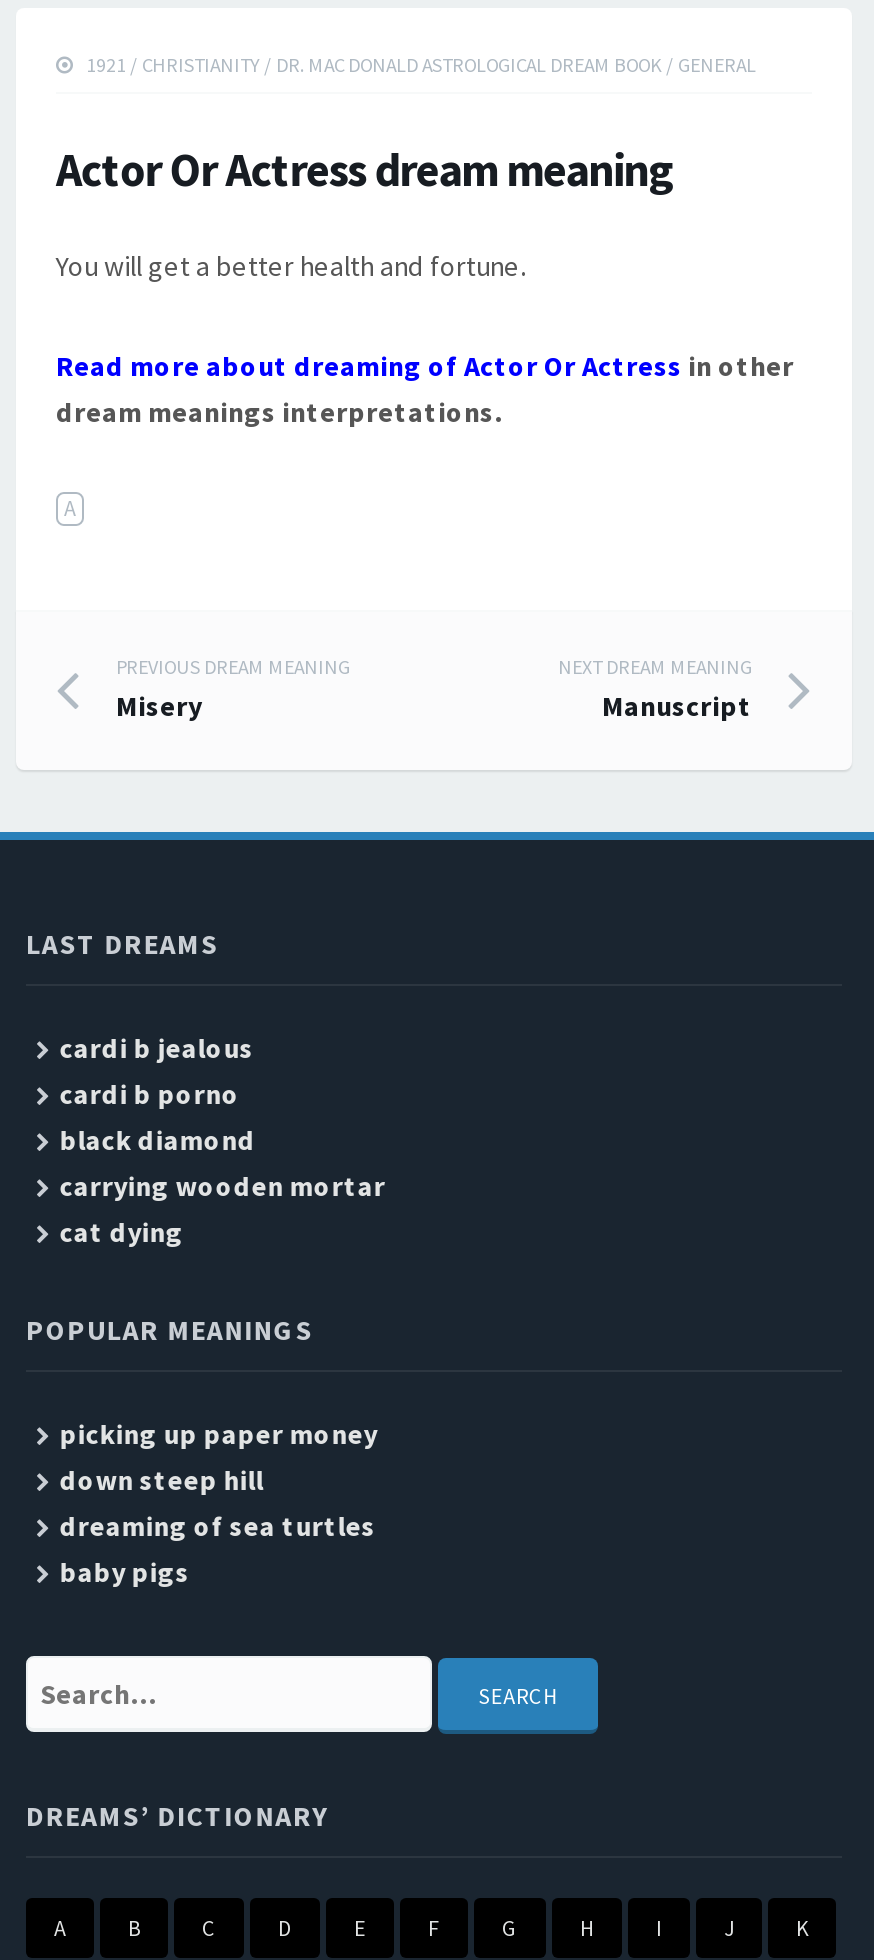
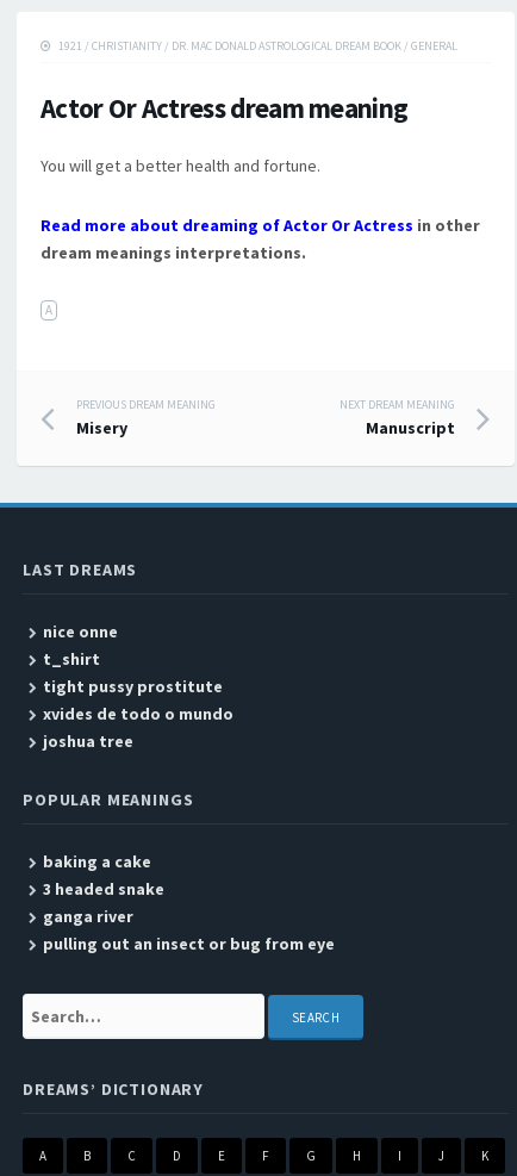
- cardi b jealous
- cardi b porno
- black diamond
- carrying wooden mortar
- cat dying
+ nice onne
+ t_shirt
+ tight pussy prostitute
+ xvides de todo o mundo
+ joshua tree

- picking up paper money
- down steep hill
- dreaming of sea turtles
- baby pigs
+ baking a cake
+ 3 headed snake
+ ganga river
+ pulling out an insect or bug from eye
